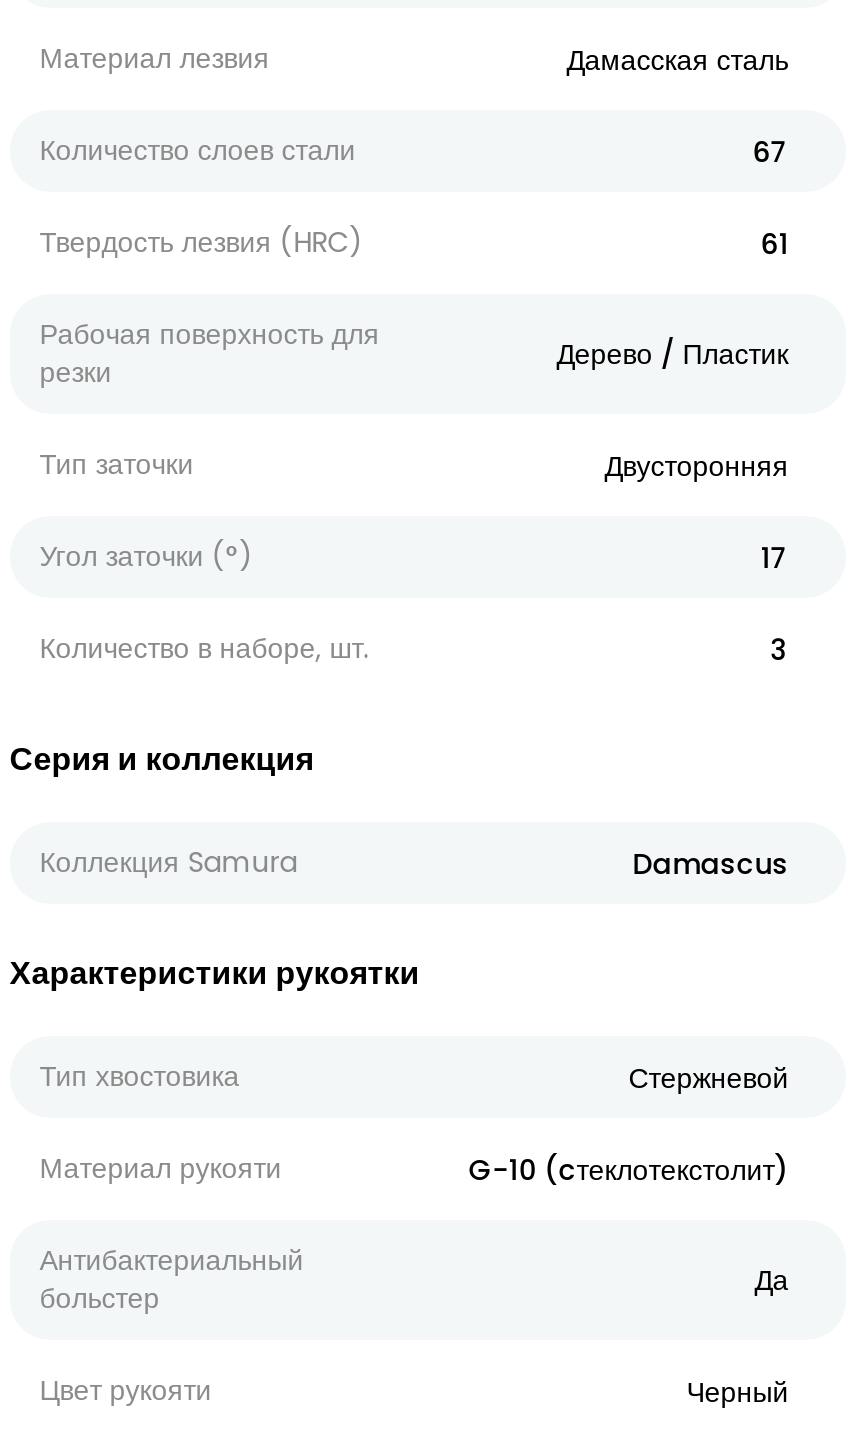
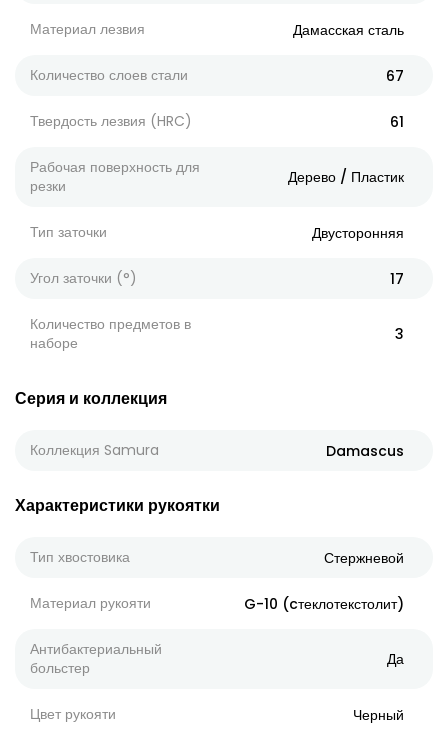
- Количество в наборе, шт.
+ Количество предметов в
+ наборе
